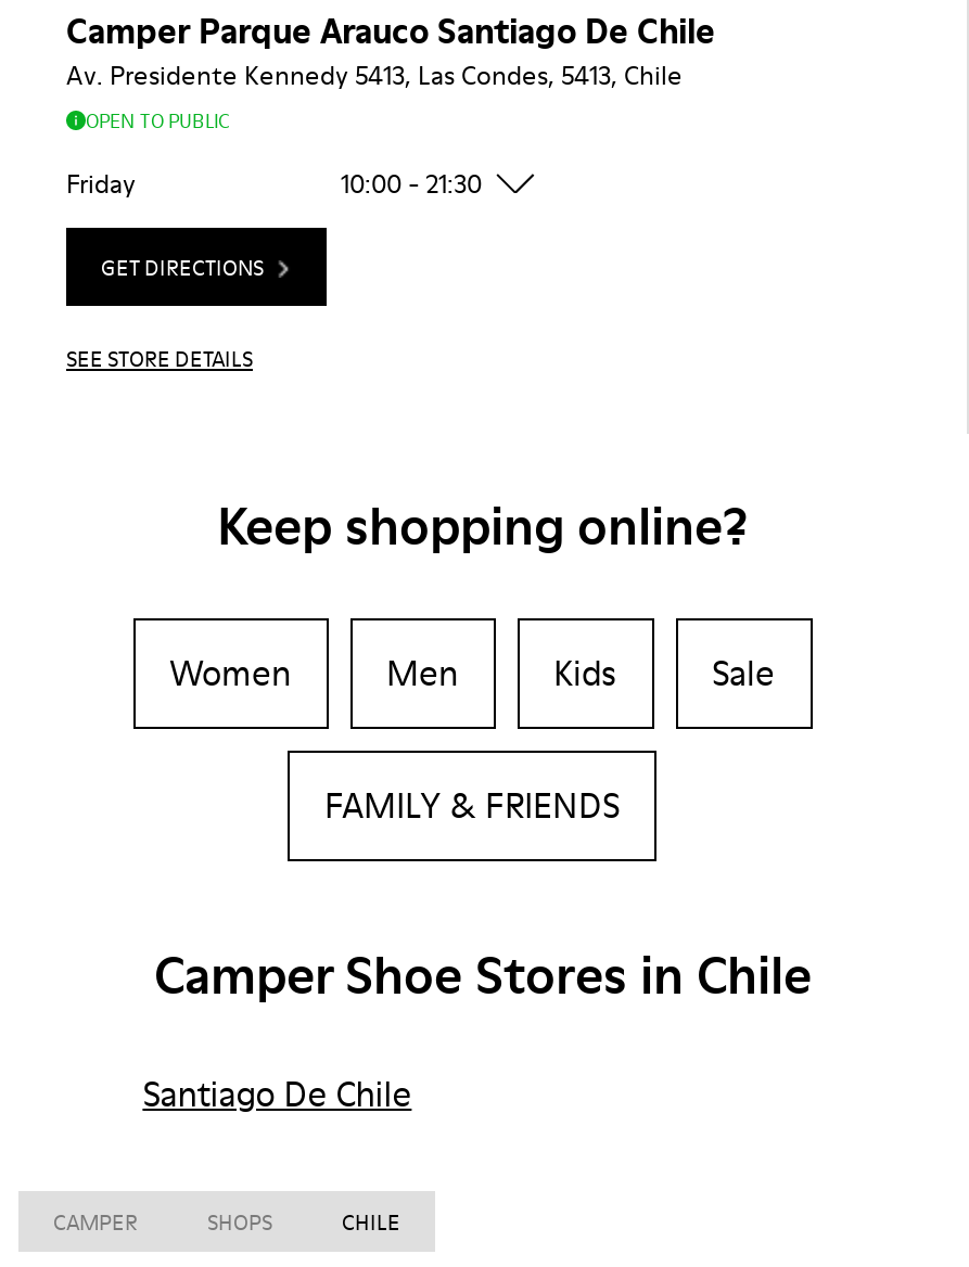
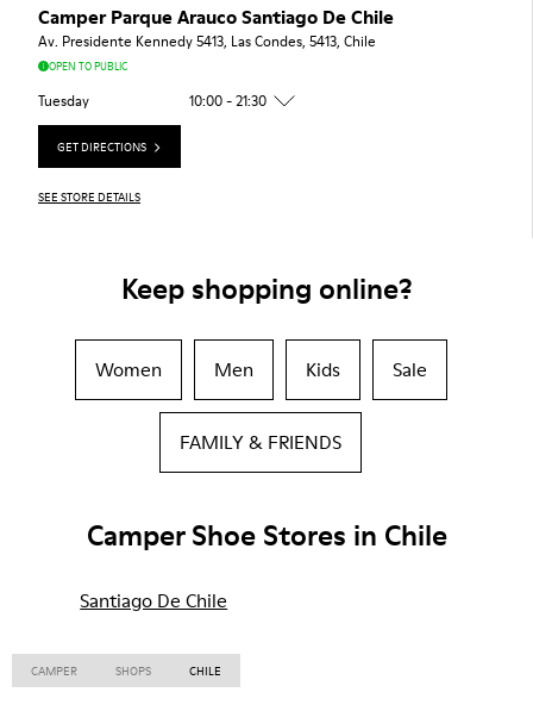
- Friday
+ Tuesday
